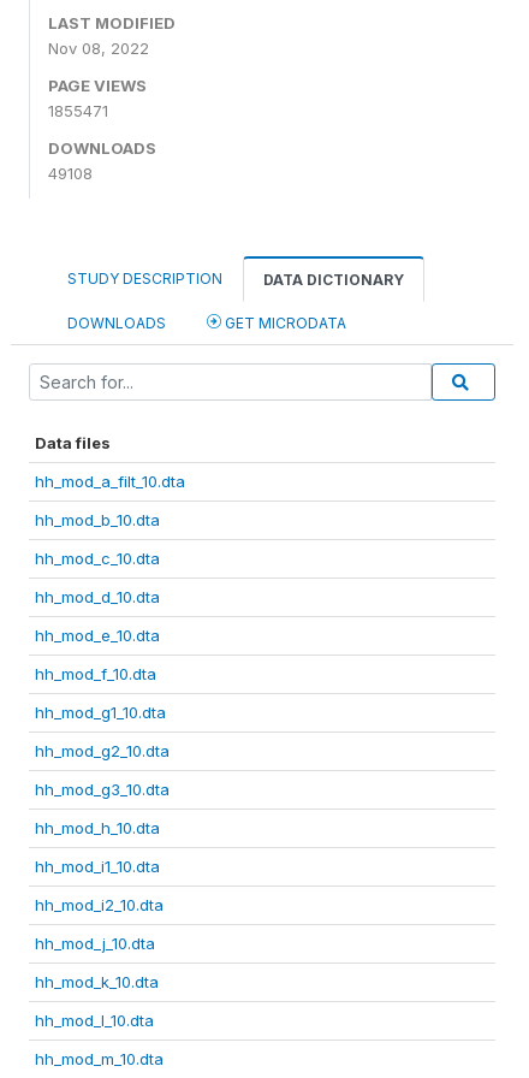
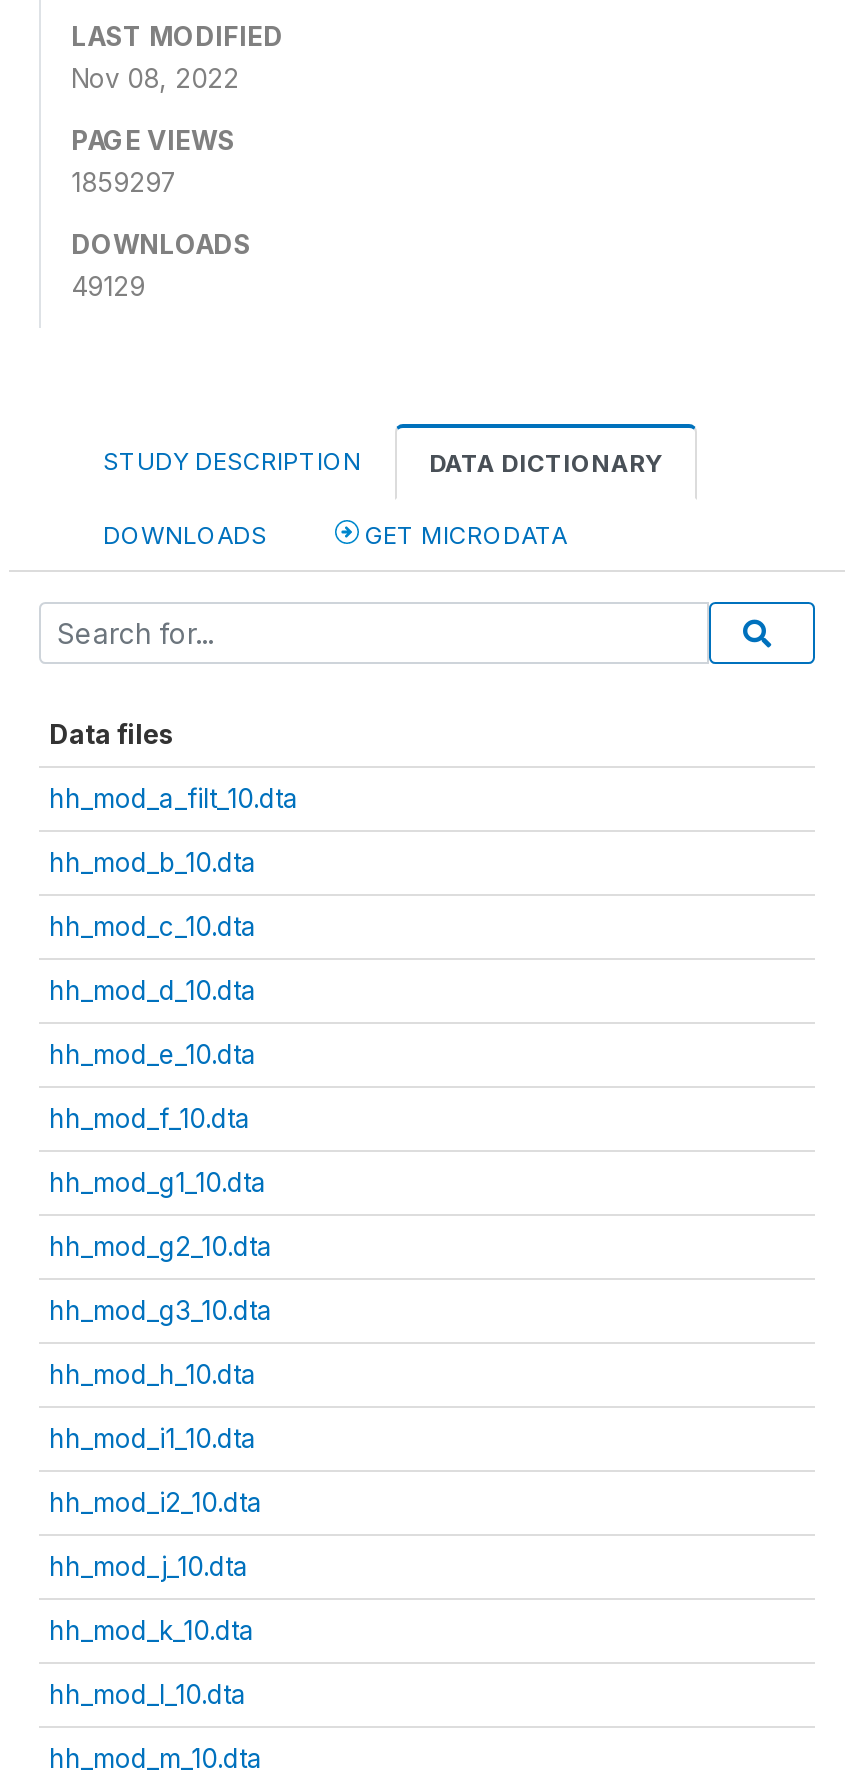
- 1855471
+ 1859297

- 49108
+ 49129
